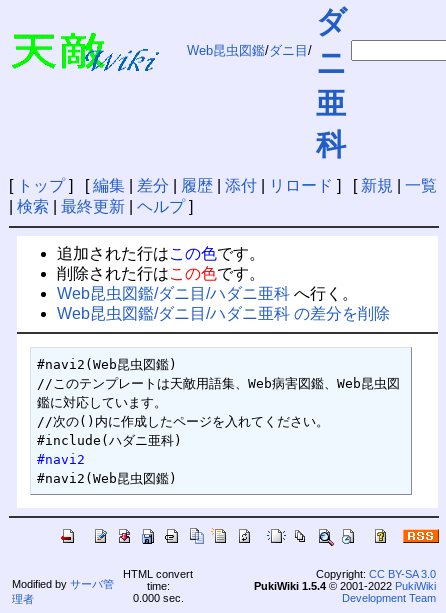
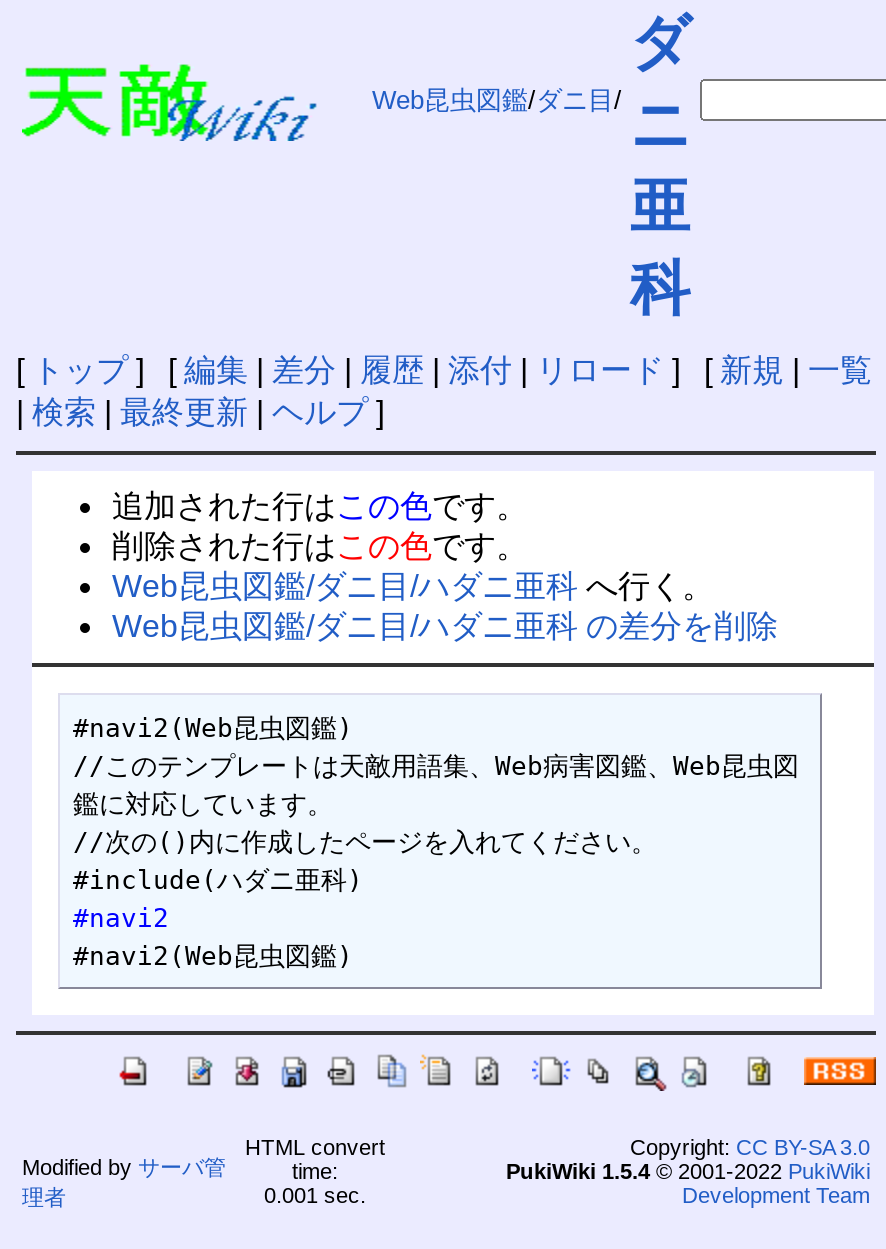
- 0.000 sec.
+ 0.001 sec.
